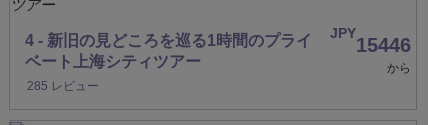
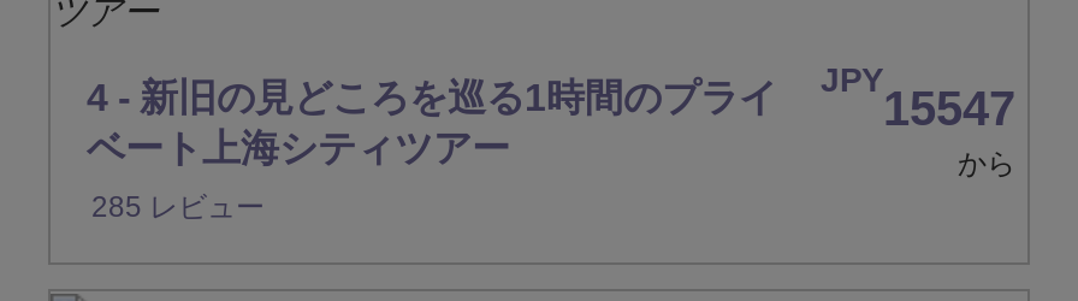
- 15446
+ 15547
